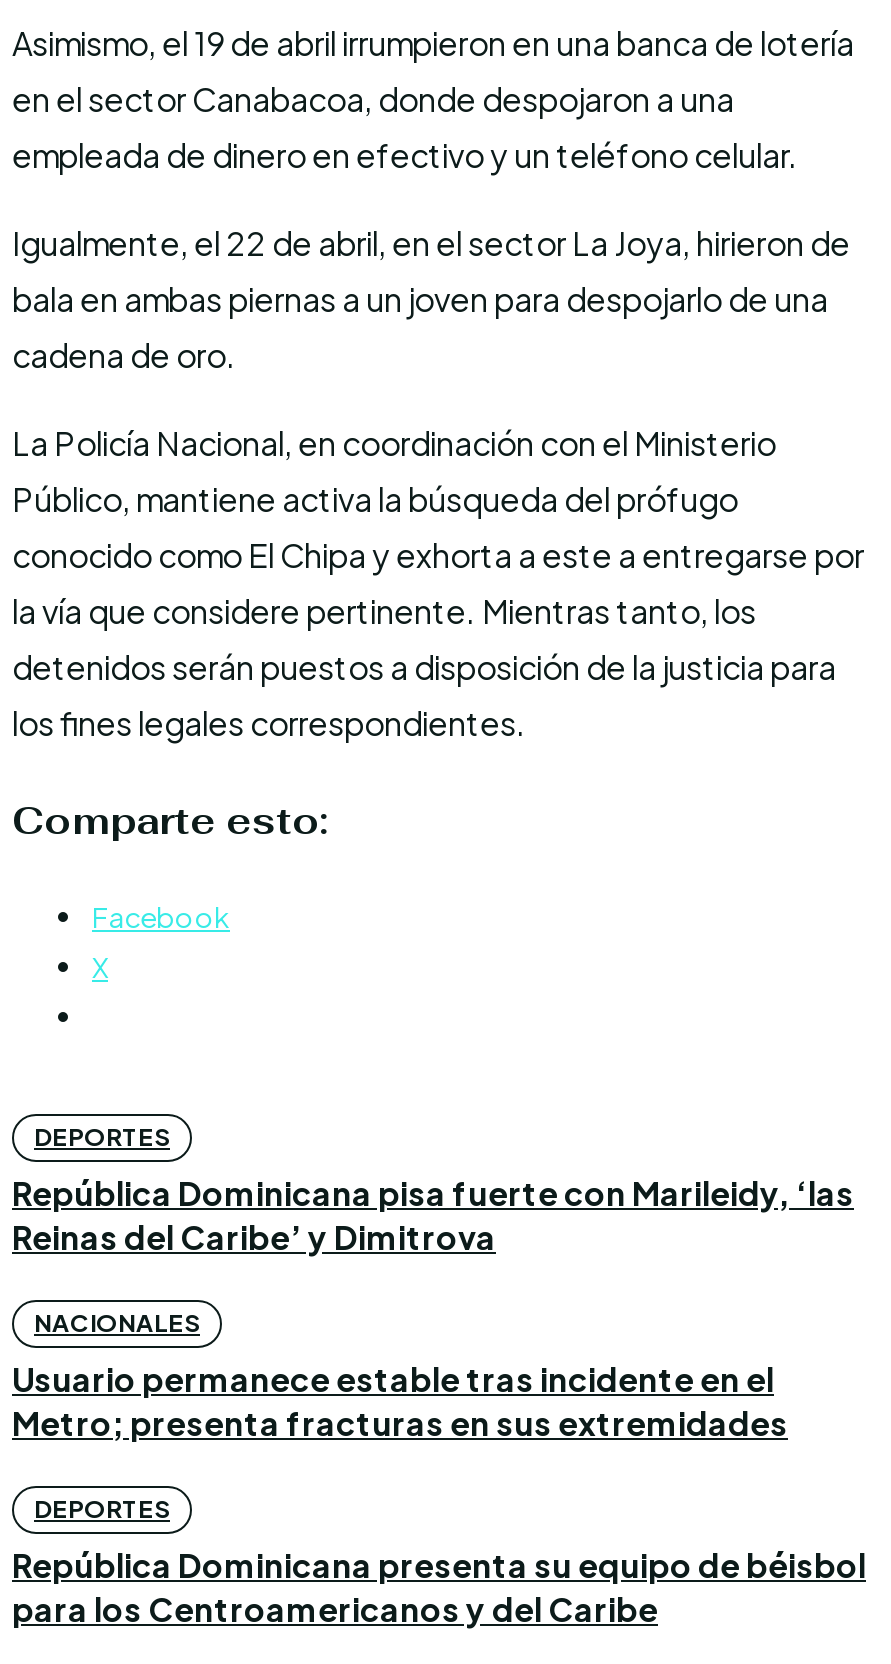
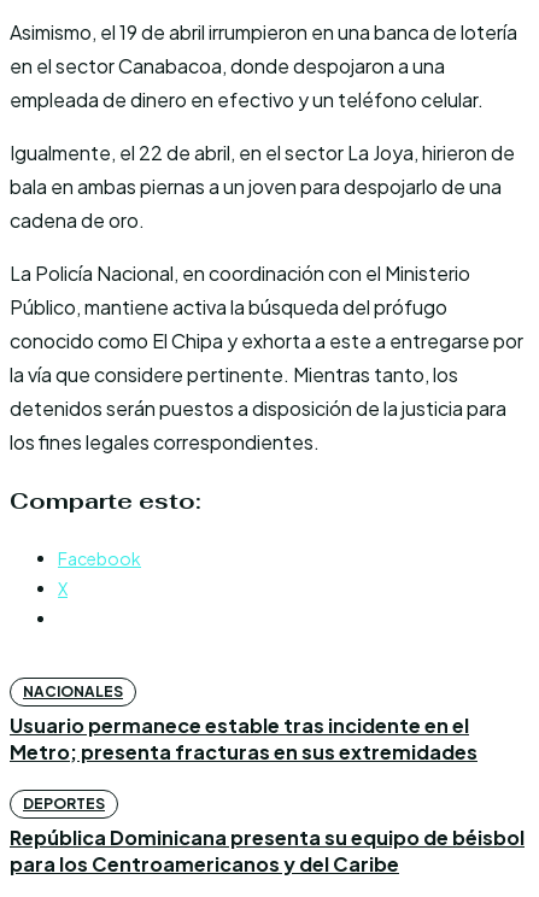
- DEPORTES
- República Dominicana pisa fuerte con Marileidy, ‘las
- Reinas del Caribe’ y Dimitrova
